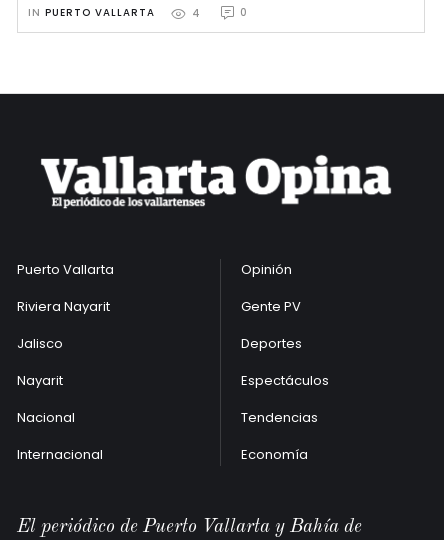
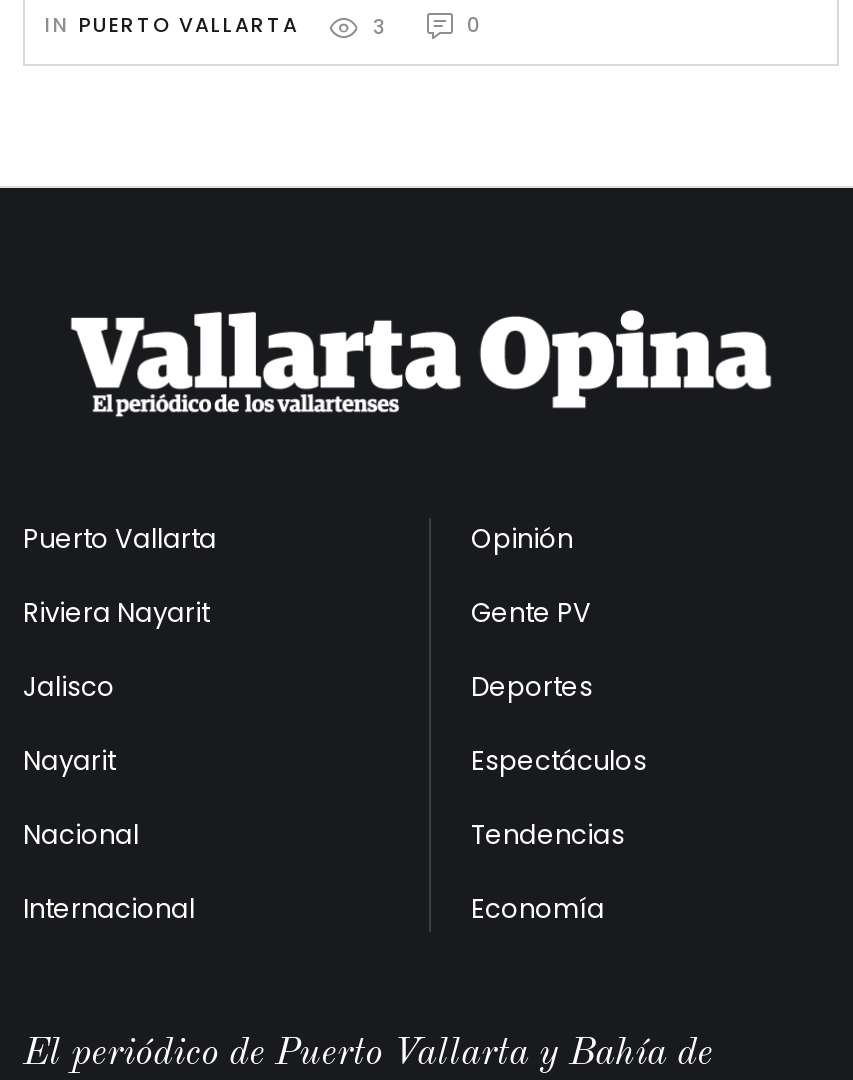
- 4
+ 3
